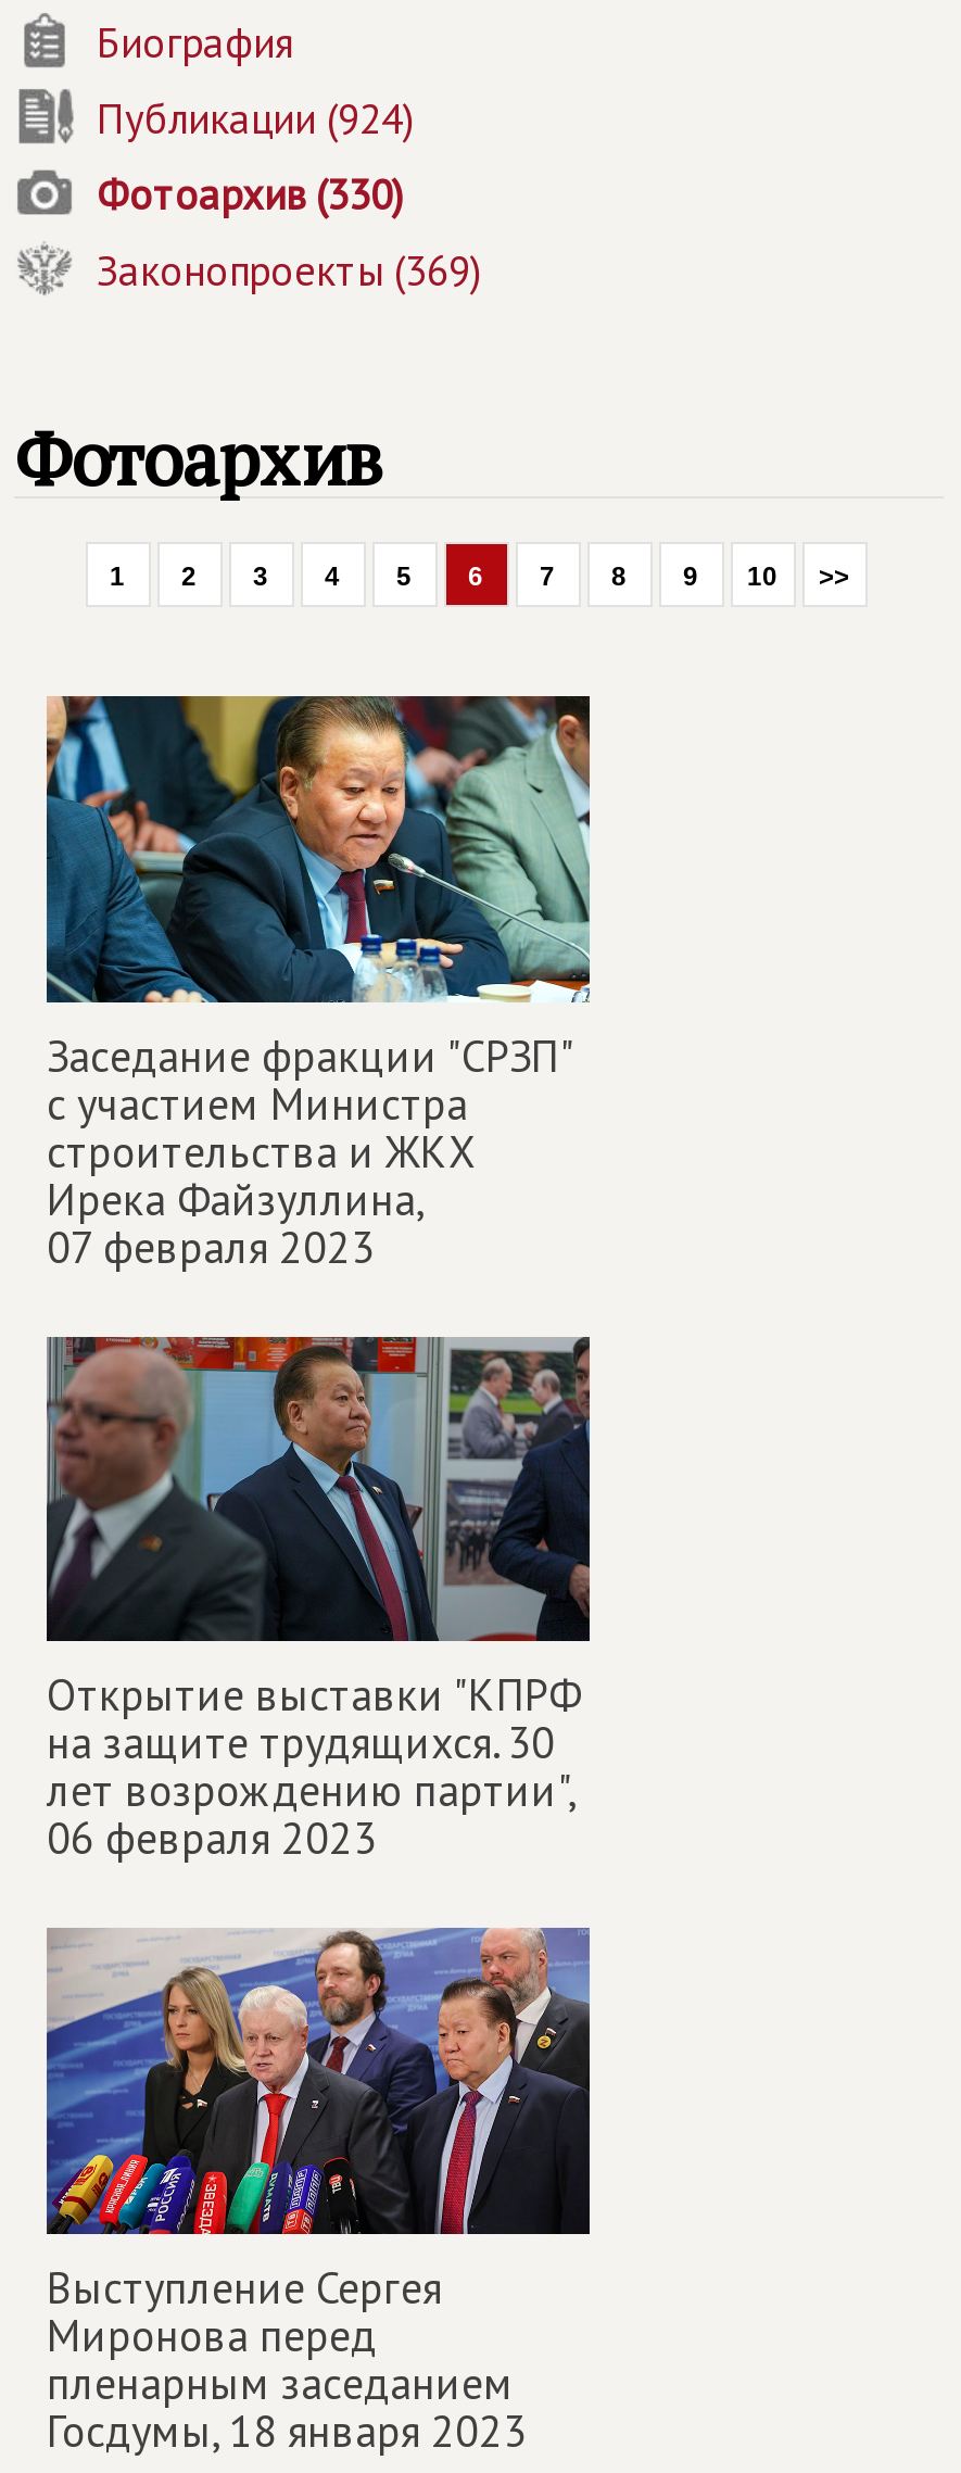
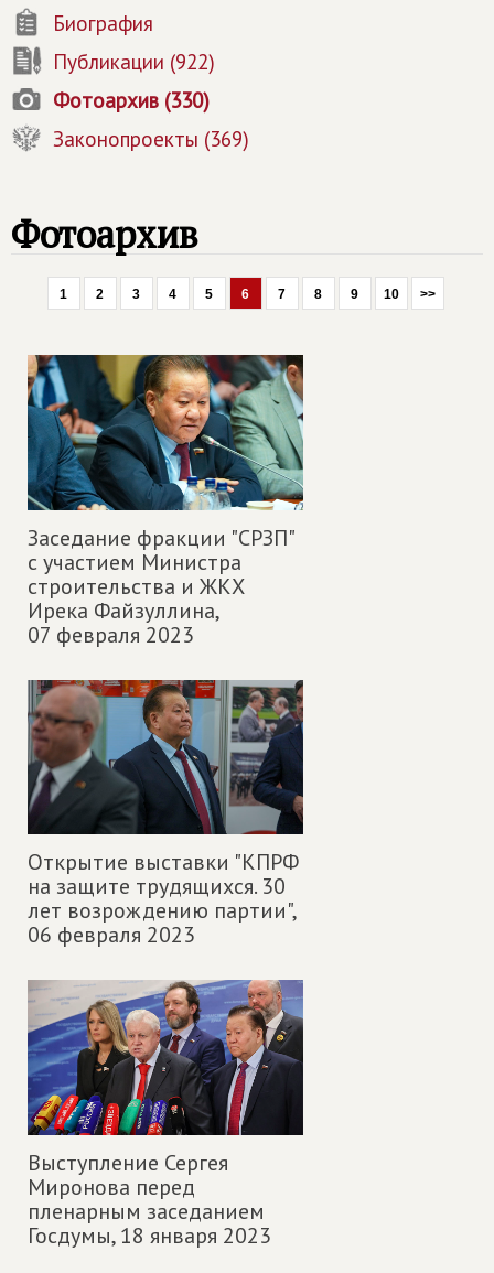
- Публикации (924)
+ Публикации (922)
